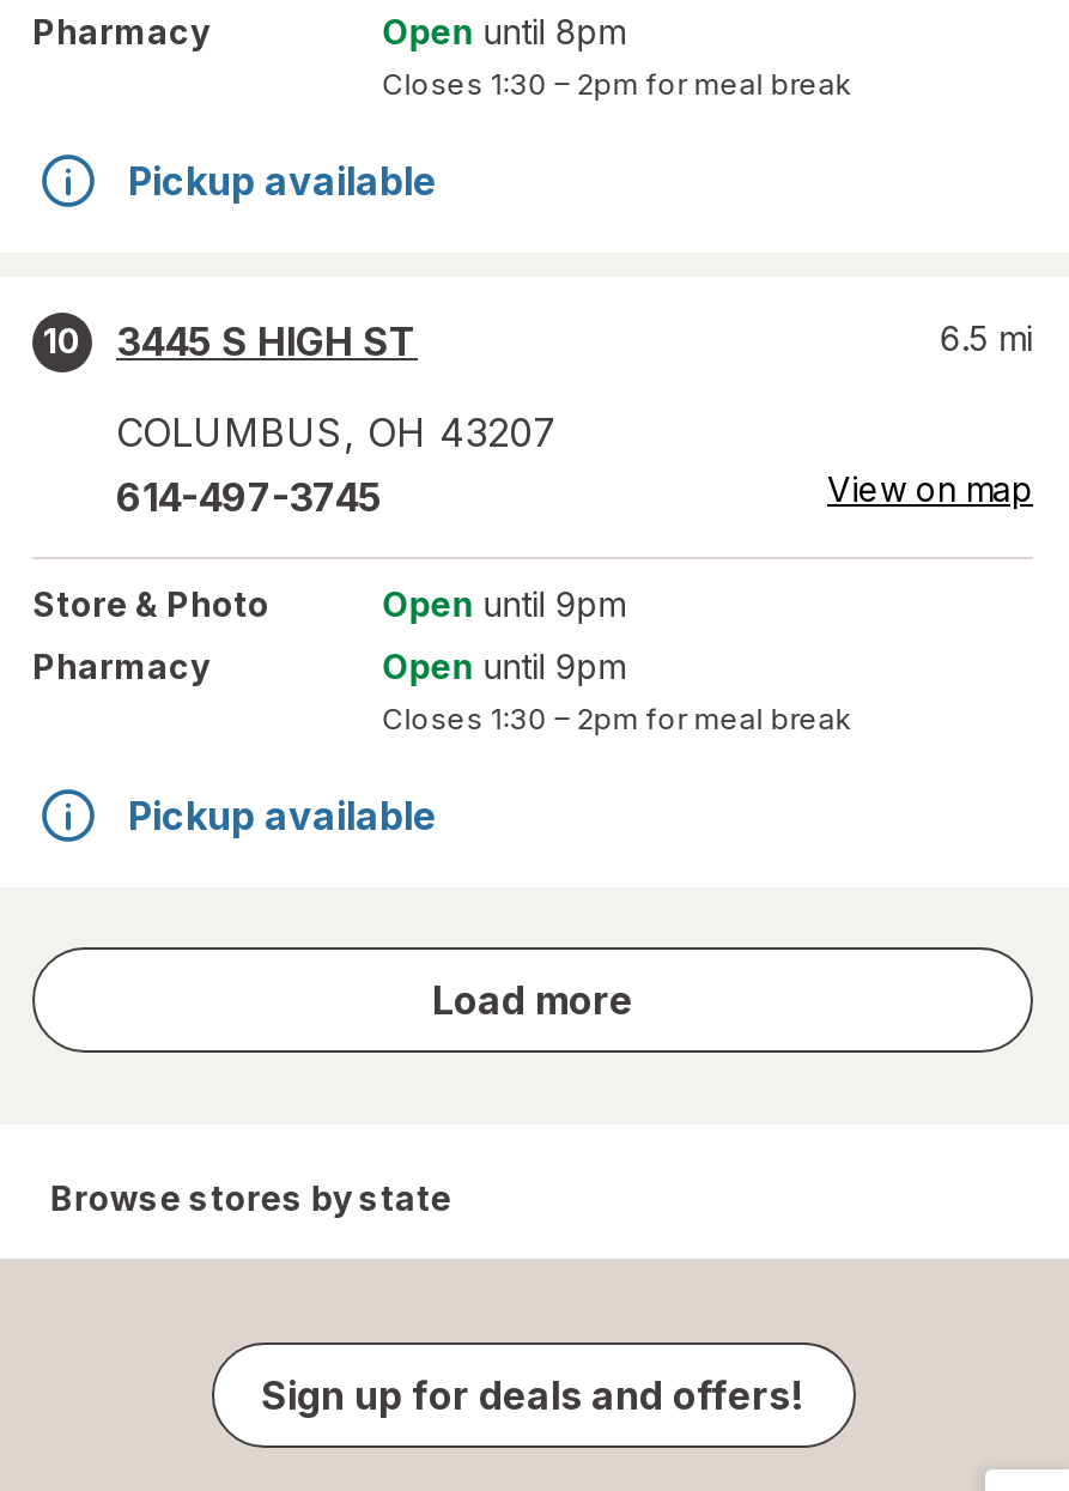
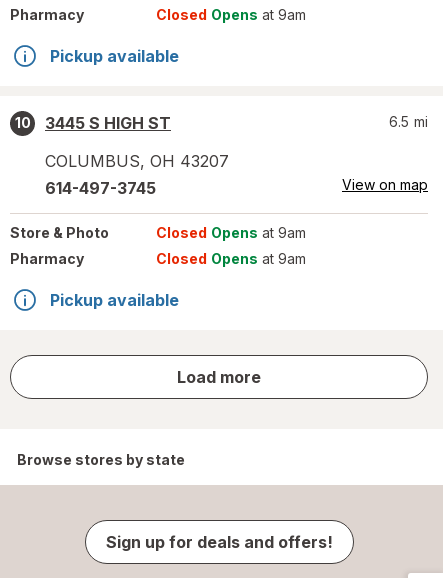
- Open until 8pm
- Closes 1:30 – 2pm for meal break
+ Closed Opens at 9am

- Open until 9pm
+ Closed Opens at 9am

- Open until 9pm
- Closes 1:30 – 2pm for meal break
+ Closed Opens at 9am
